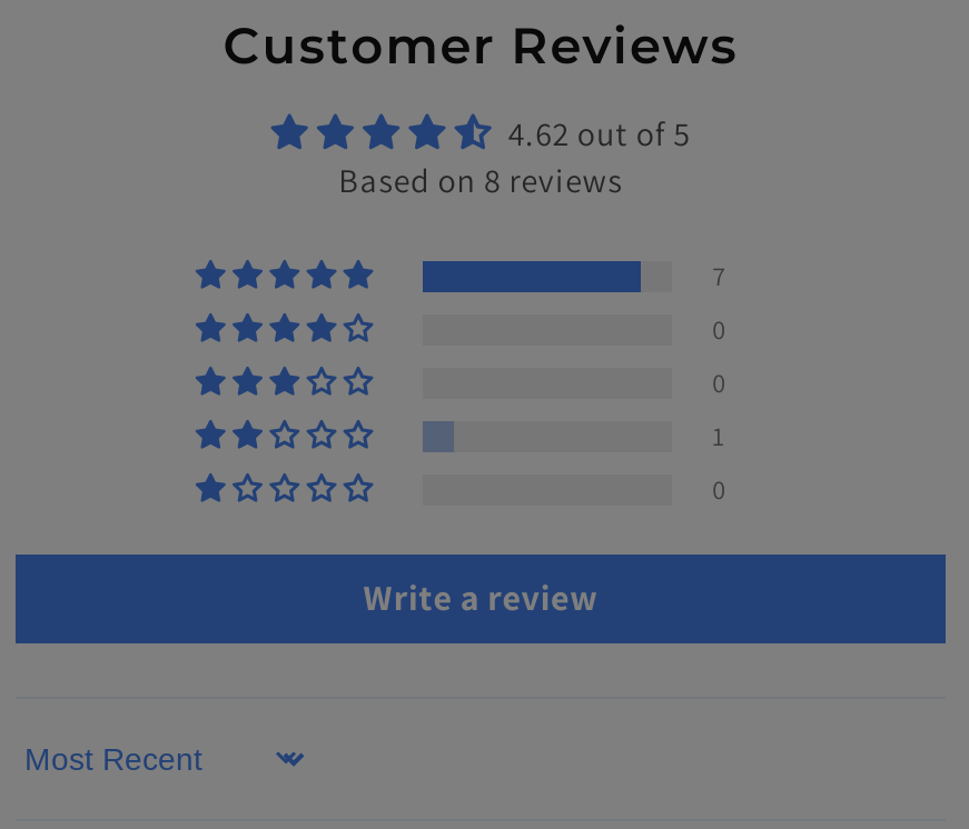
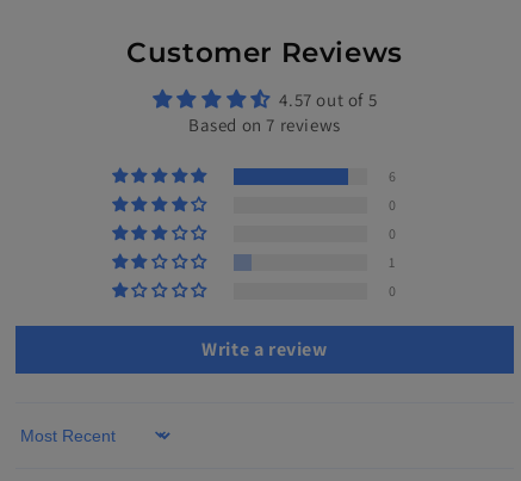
- 4.62 out of 5
+ 4.57 out of 5

- Based on 8 reviews
+ Based on 7 reviews

- 7
+ 6
